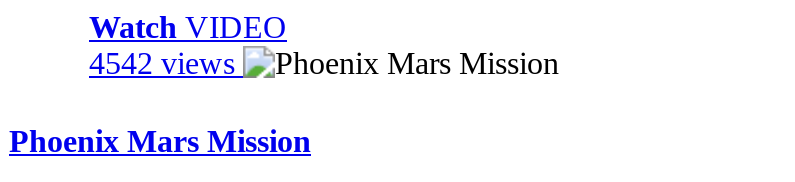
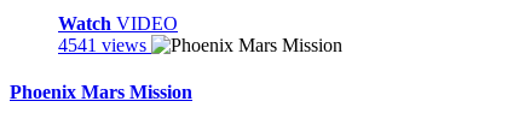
- 4542 views
+ 4541 views
